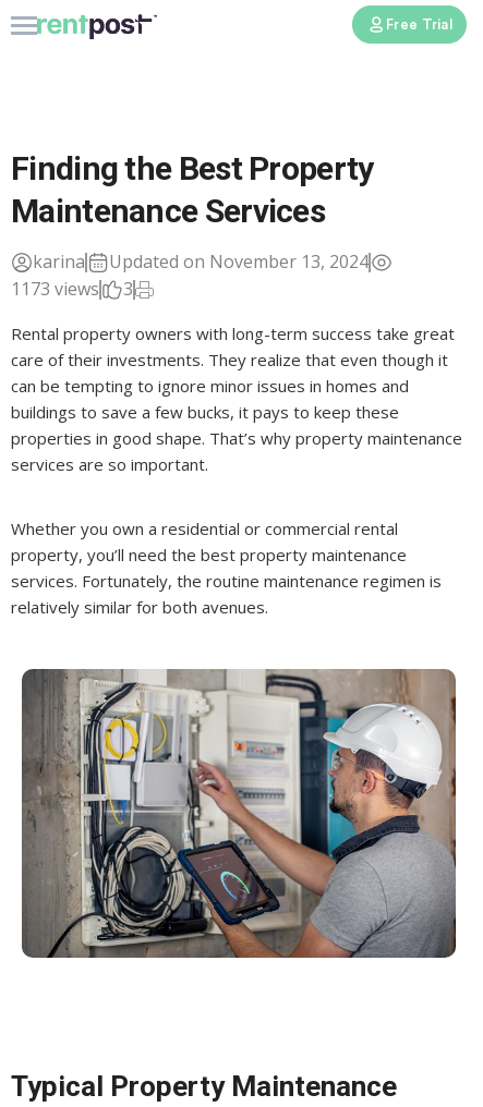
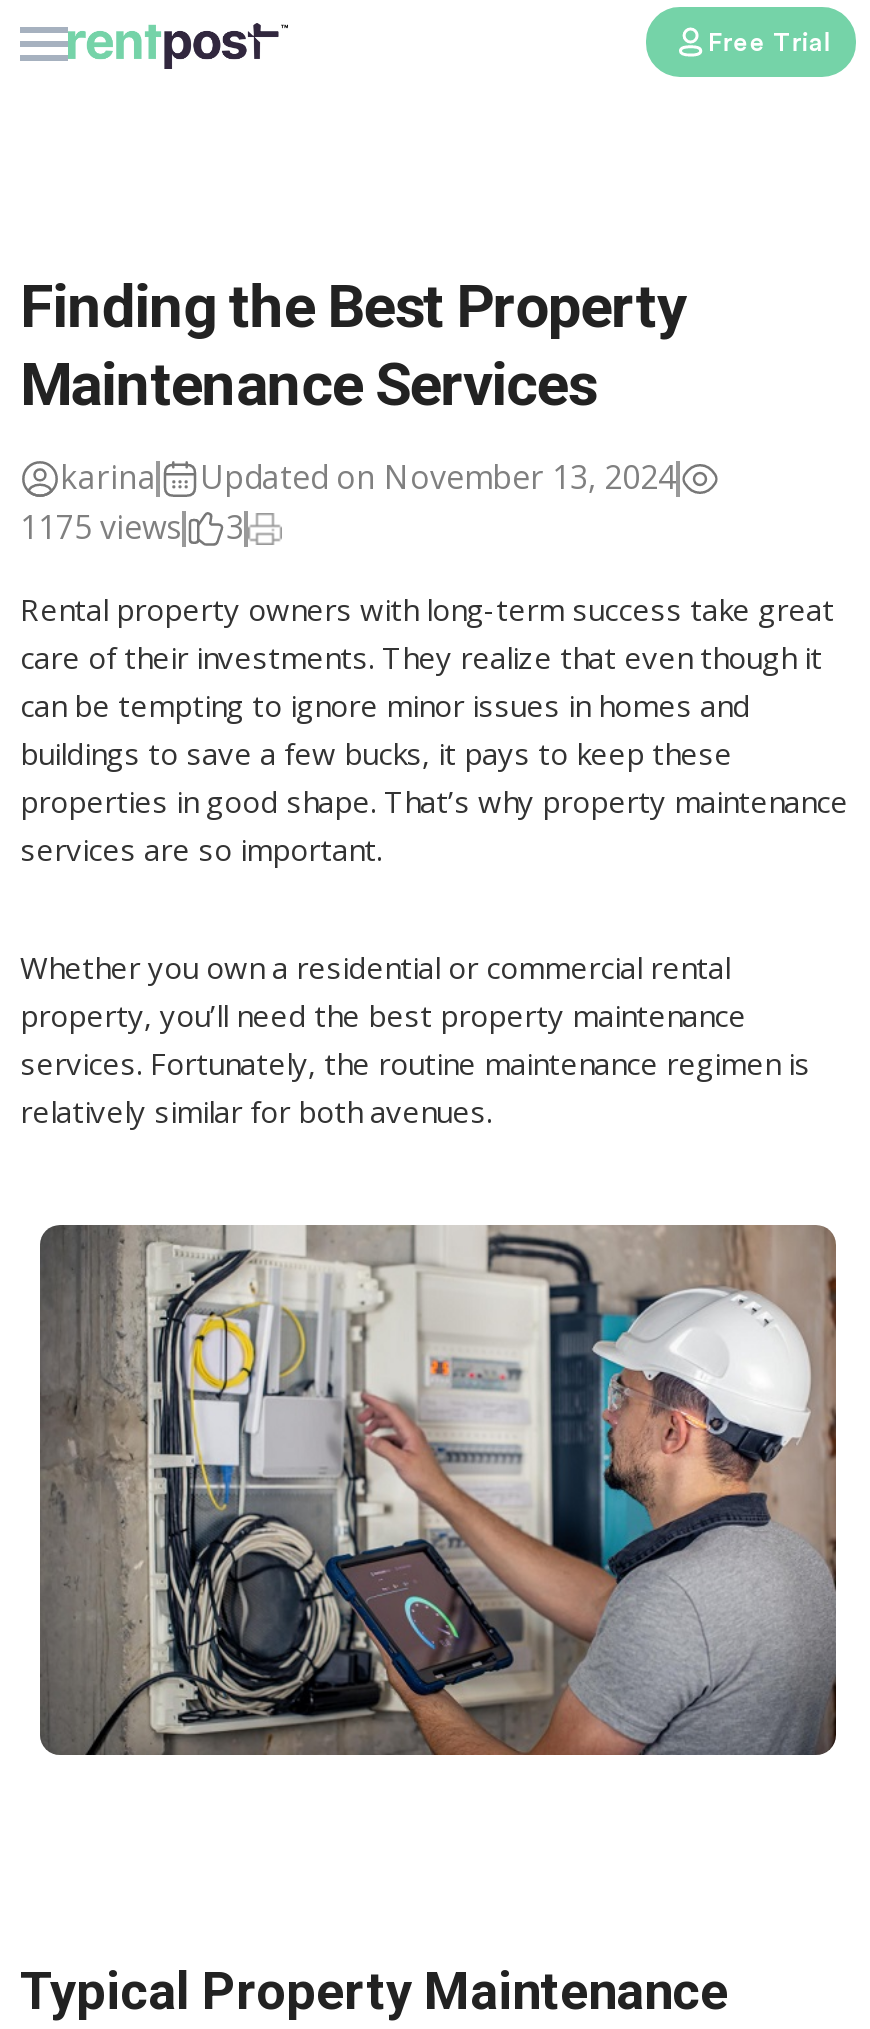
- 1173 views 3
+ 1175 views 3
